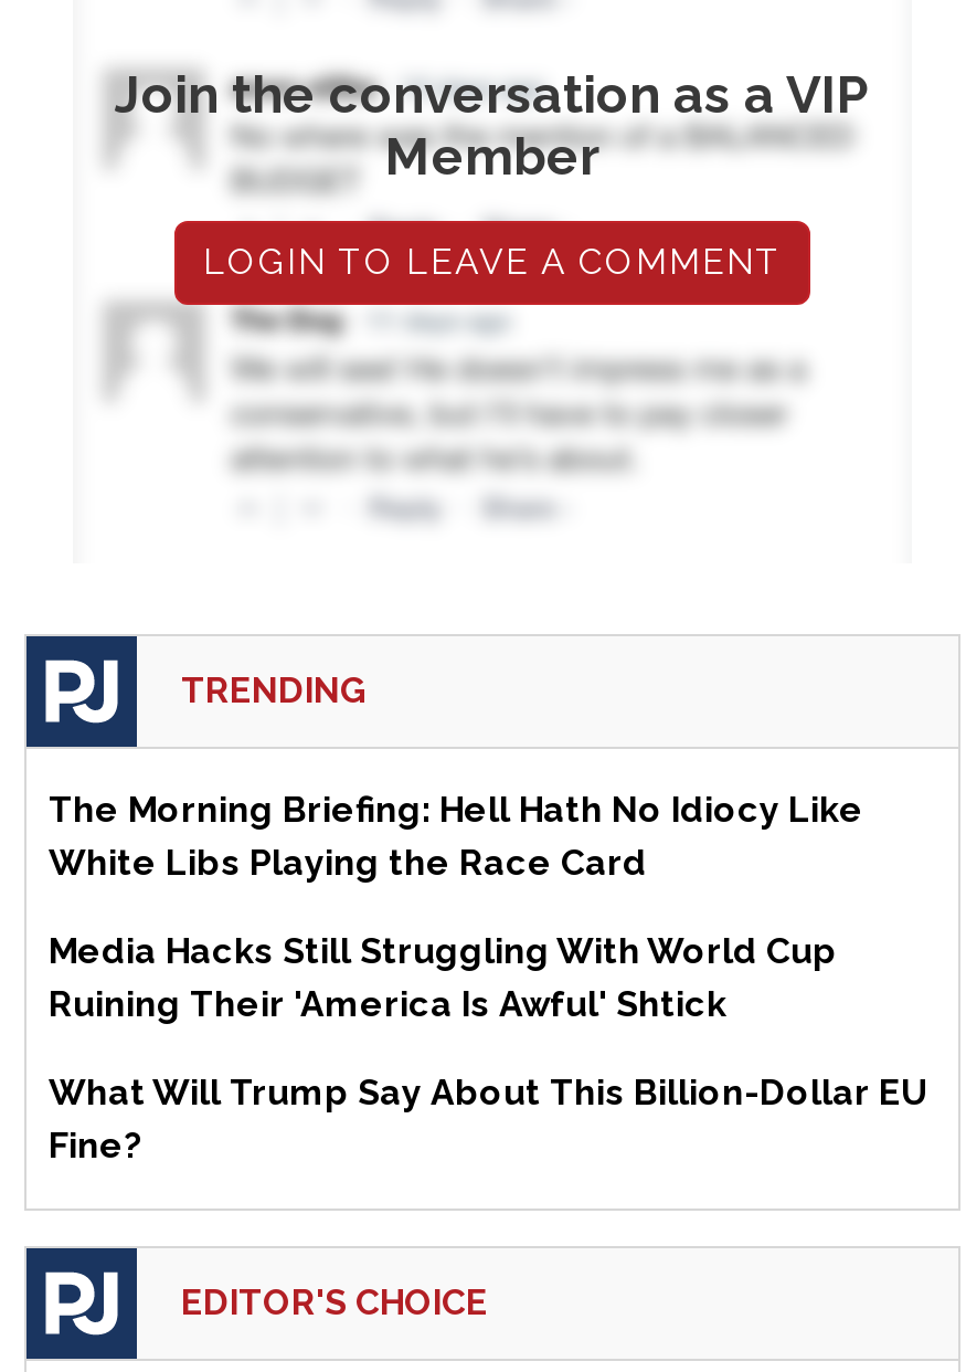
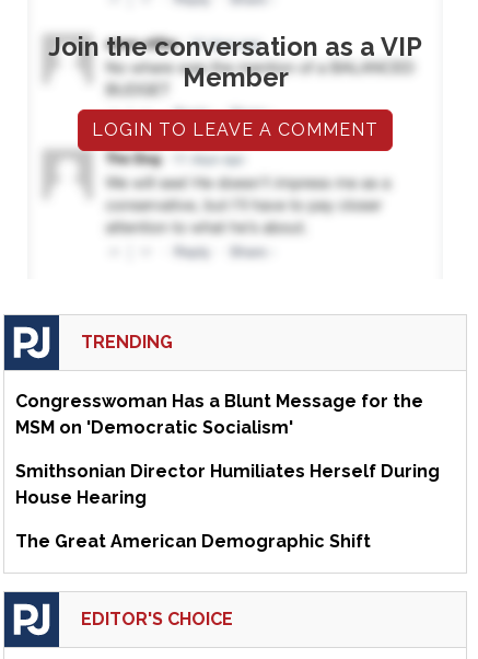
- The Morning Briefing: Hell Hath No Idiocy Like
- White Libs Playing the Race Card
+ Congresswoman Has a Blunt Message for the
+ MSM on 'Democratic Socialism'

- Media Hacks Still Struggling With World Cup
- Ruining Their 'America Is Awful' Shtick
+ Smithsonian Director Humiliates Herself During
+ House Hearing

- What Will Trump Say About This Billion-Dollar EU
- Fine?
+ The Great American Demographic Shift
